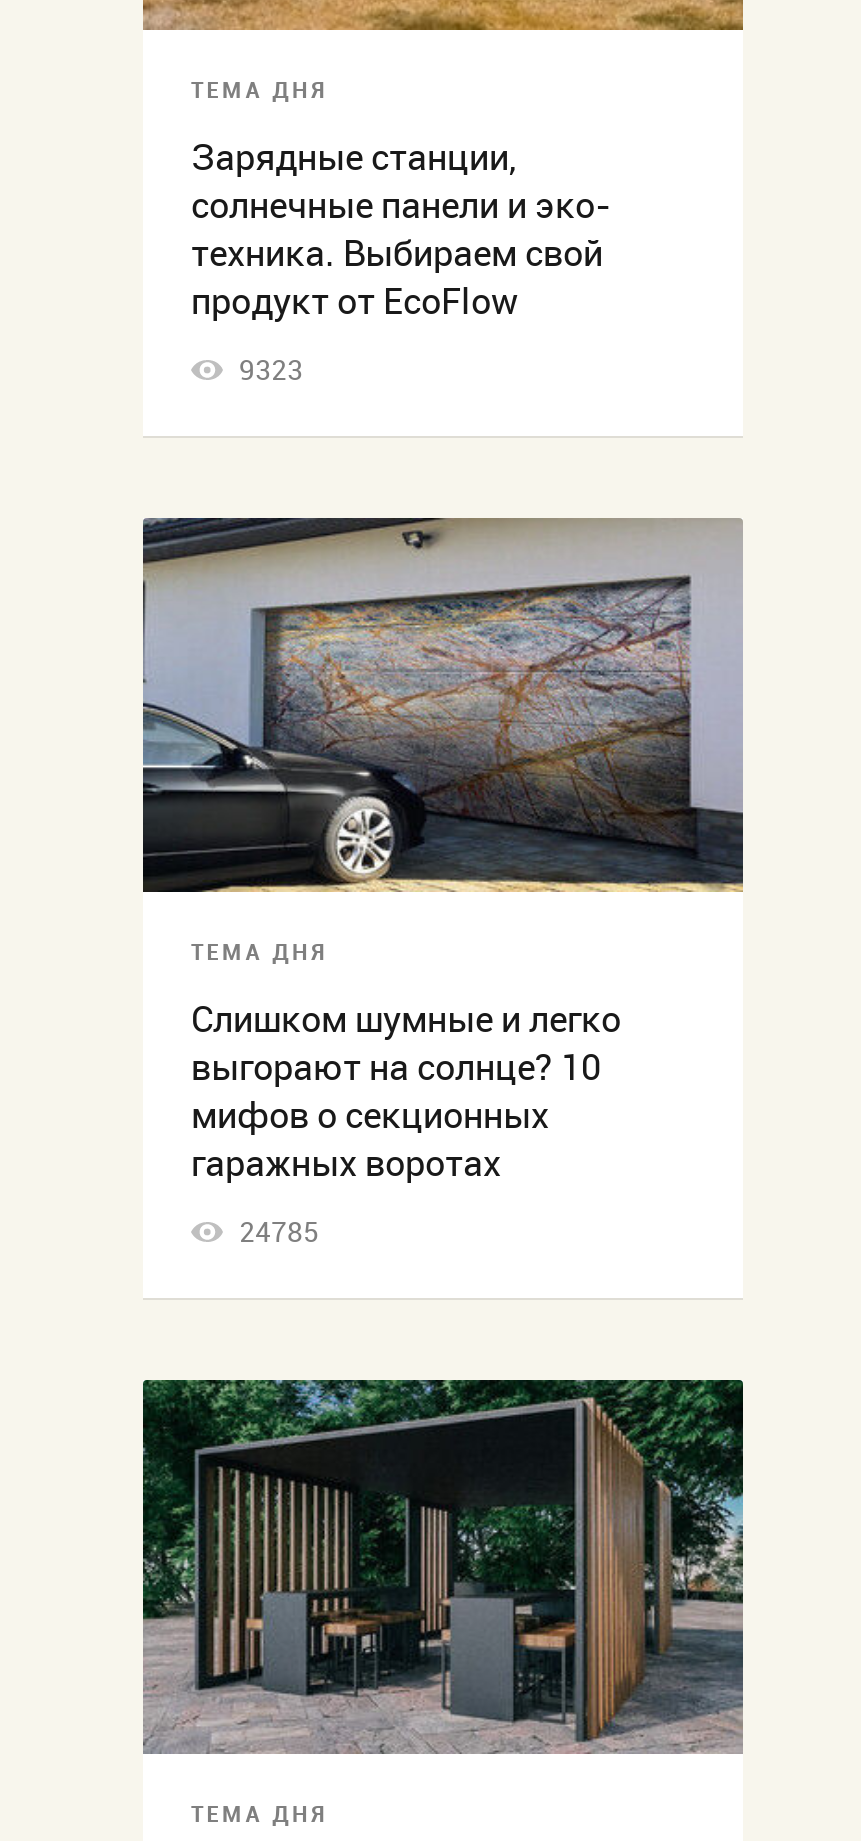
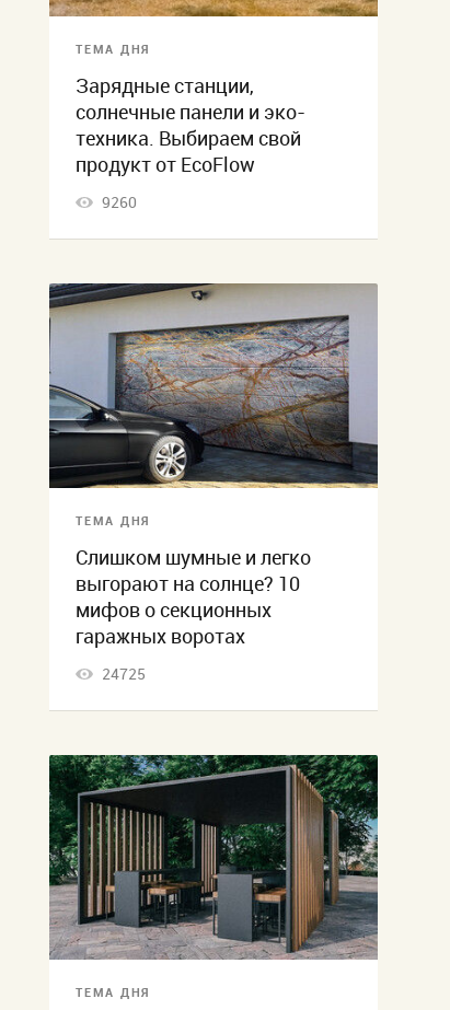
- 9323
+ 9260

- 24785
+ 24725
